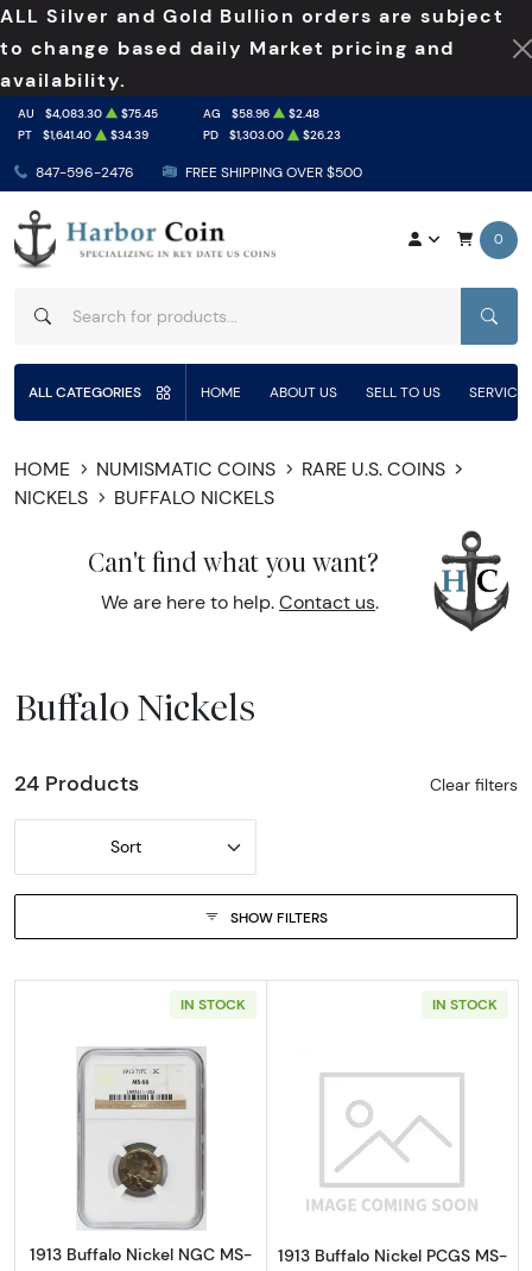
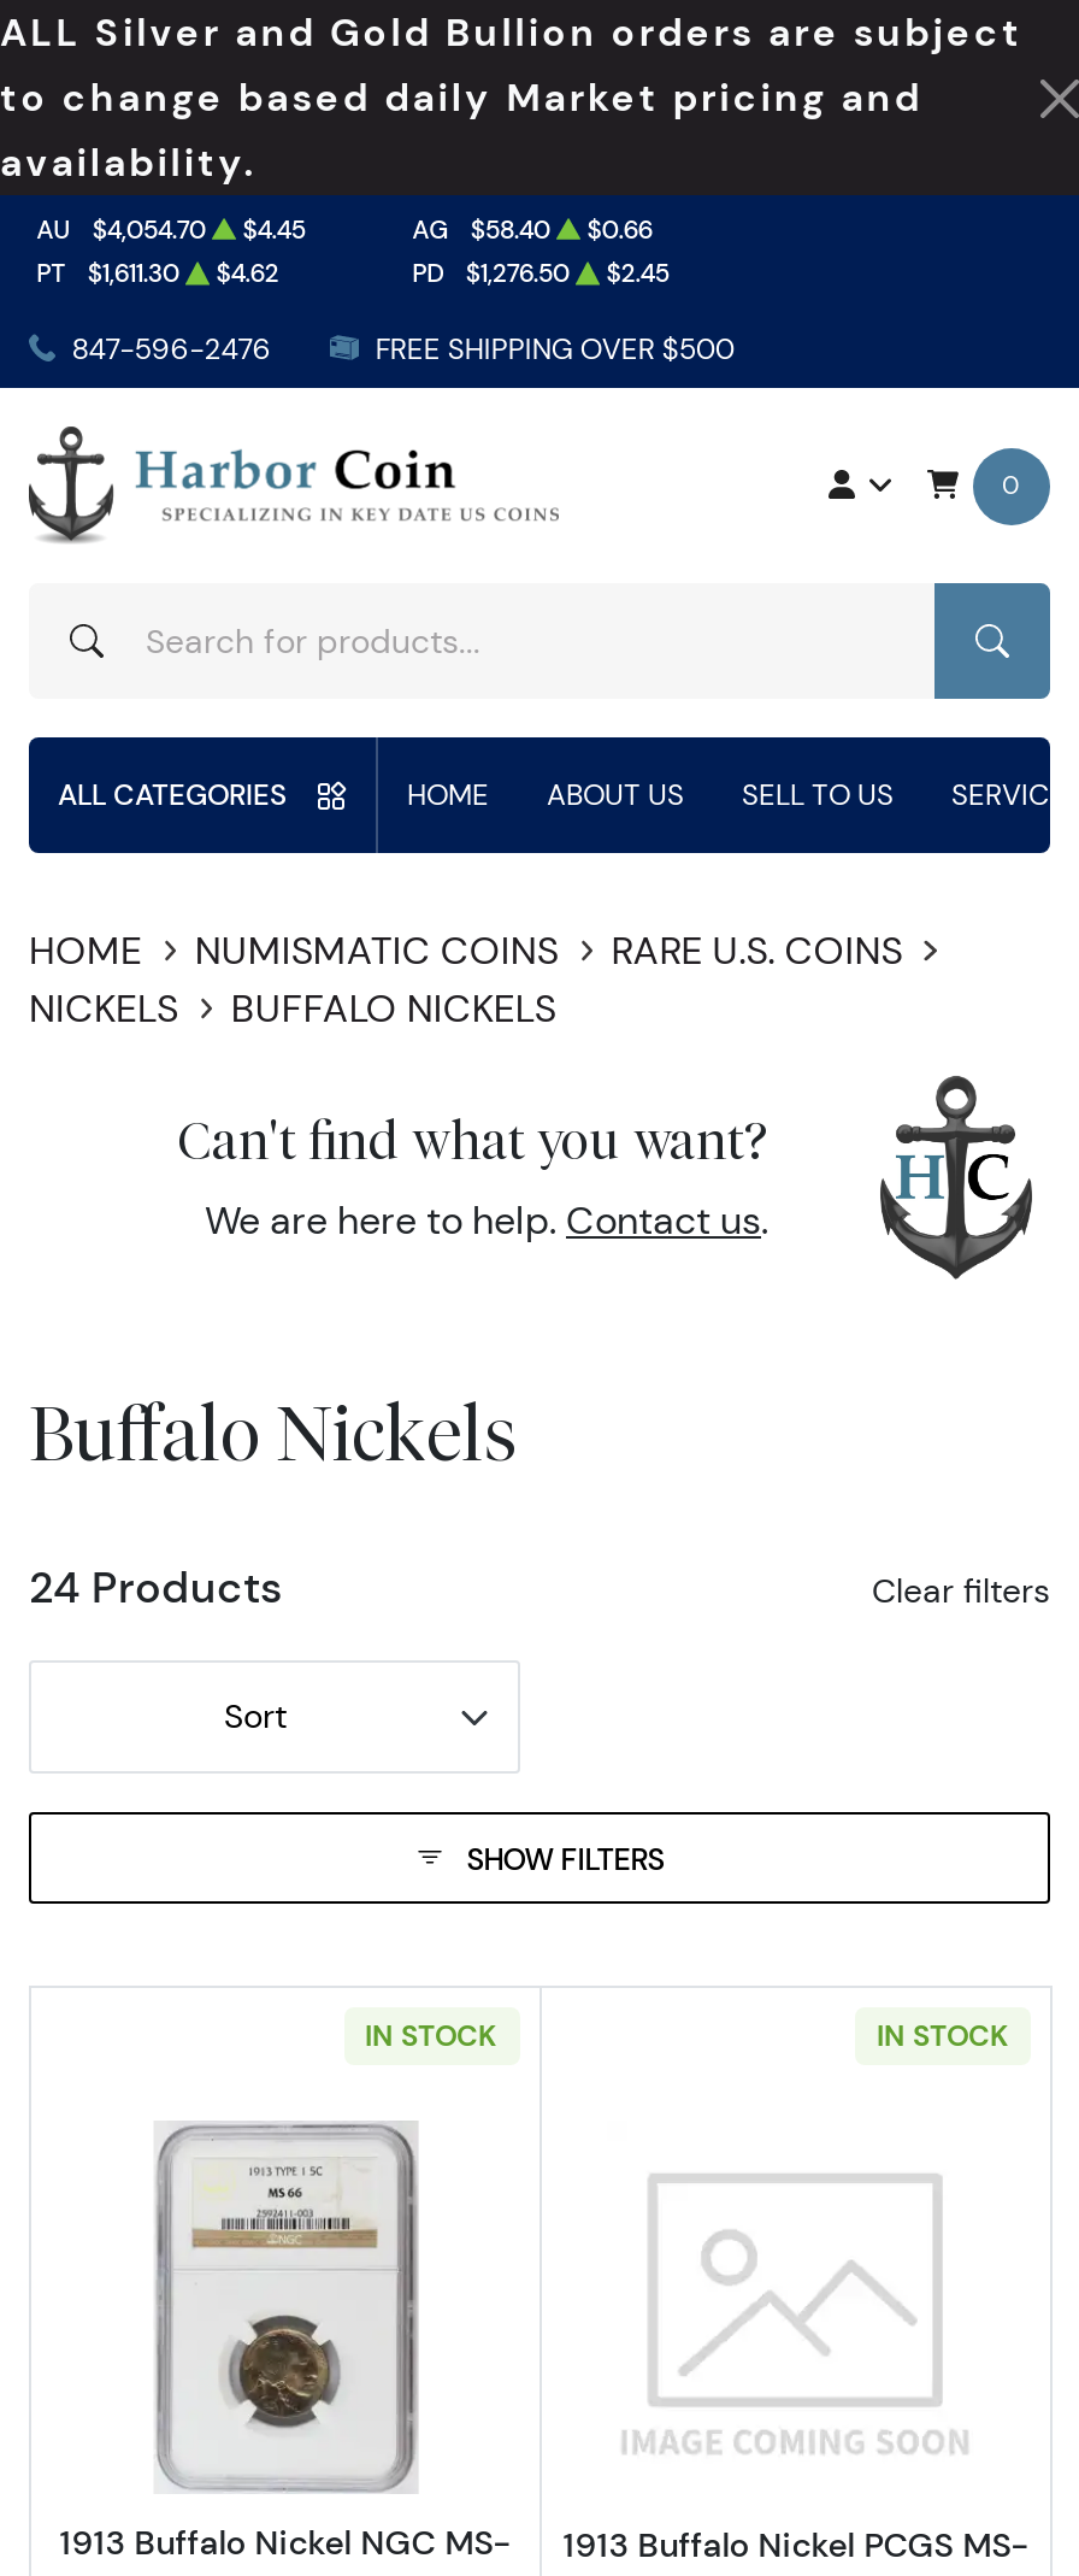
- $4,083.30
+ $4,054.70

- $75.45
+ $4.45

- $58.96
+ $58.40

- $2.48
+ $0.66

- $1,641.40
+ $1,611.30

- $34.39
+ $4.62

- $1,303.00
+ $1,276.50

- $26.23
+ $2.45
